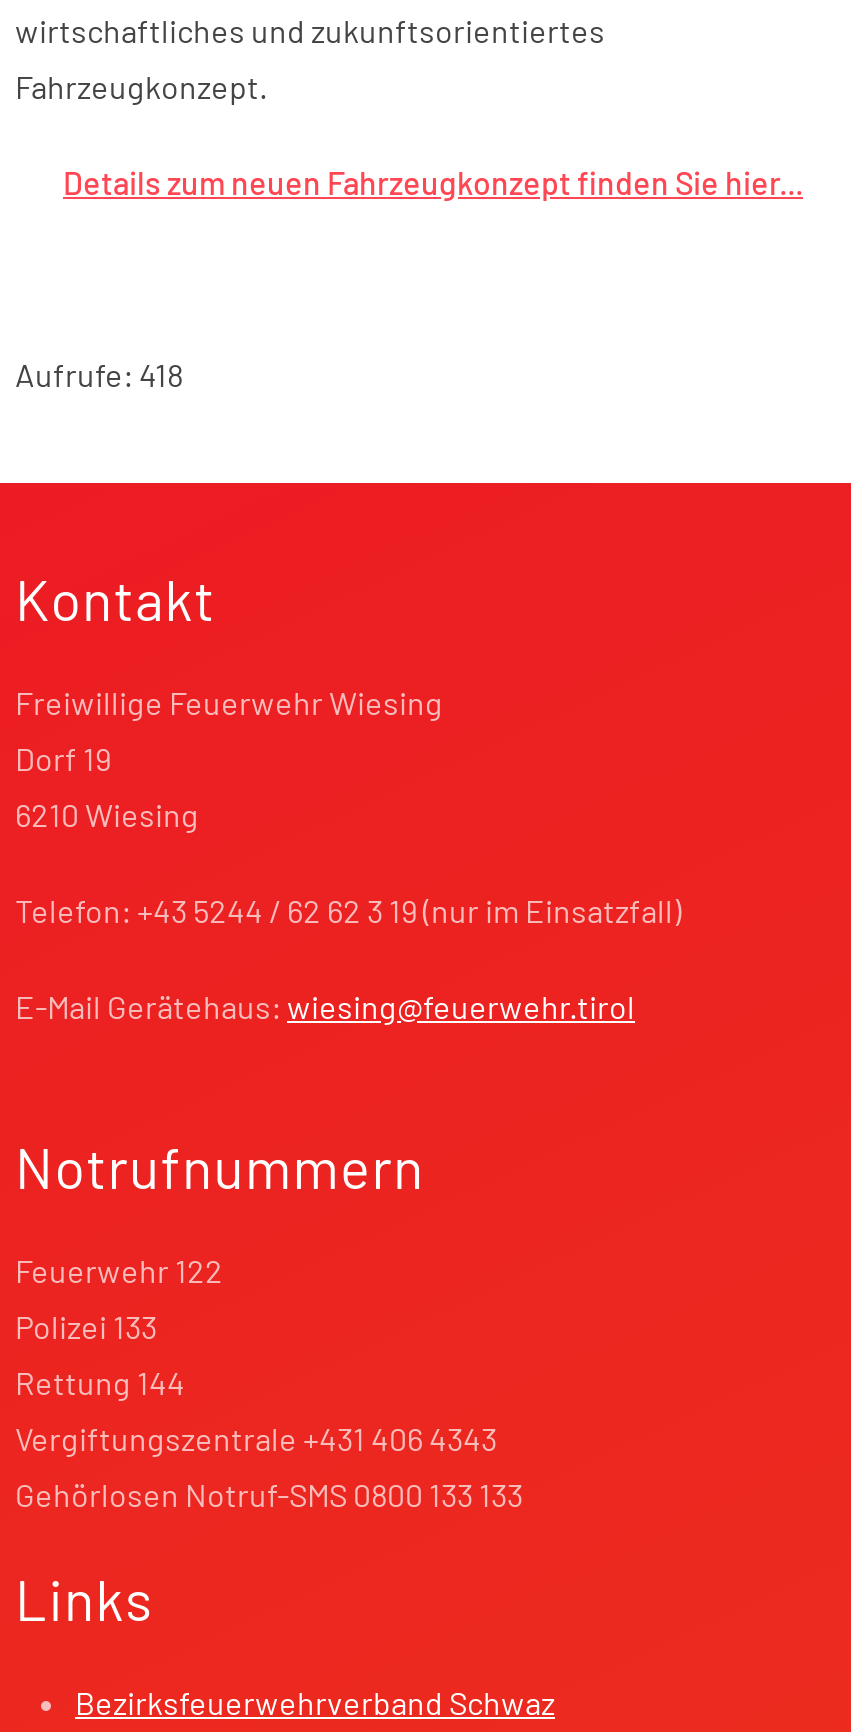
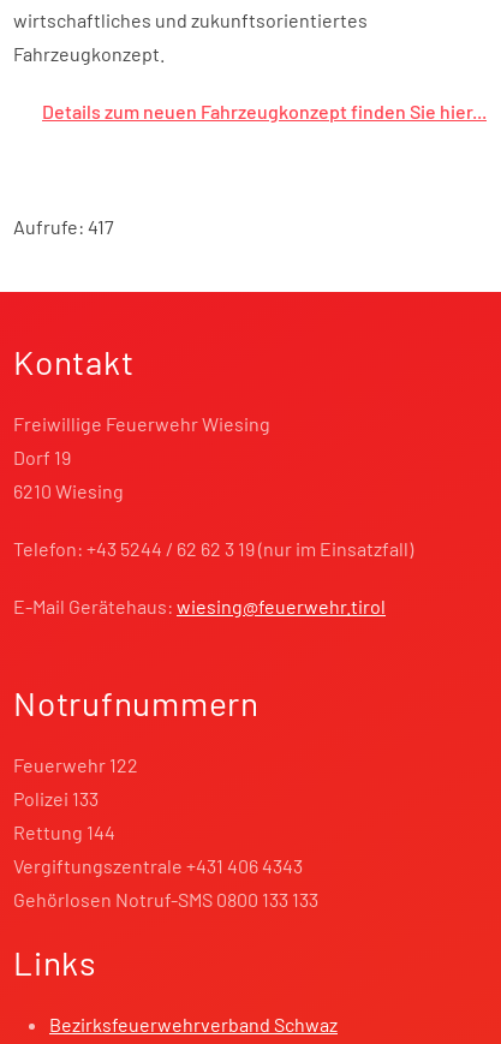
- Aufrufe: 418
+ Aufrufe: 417
